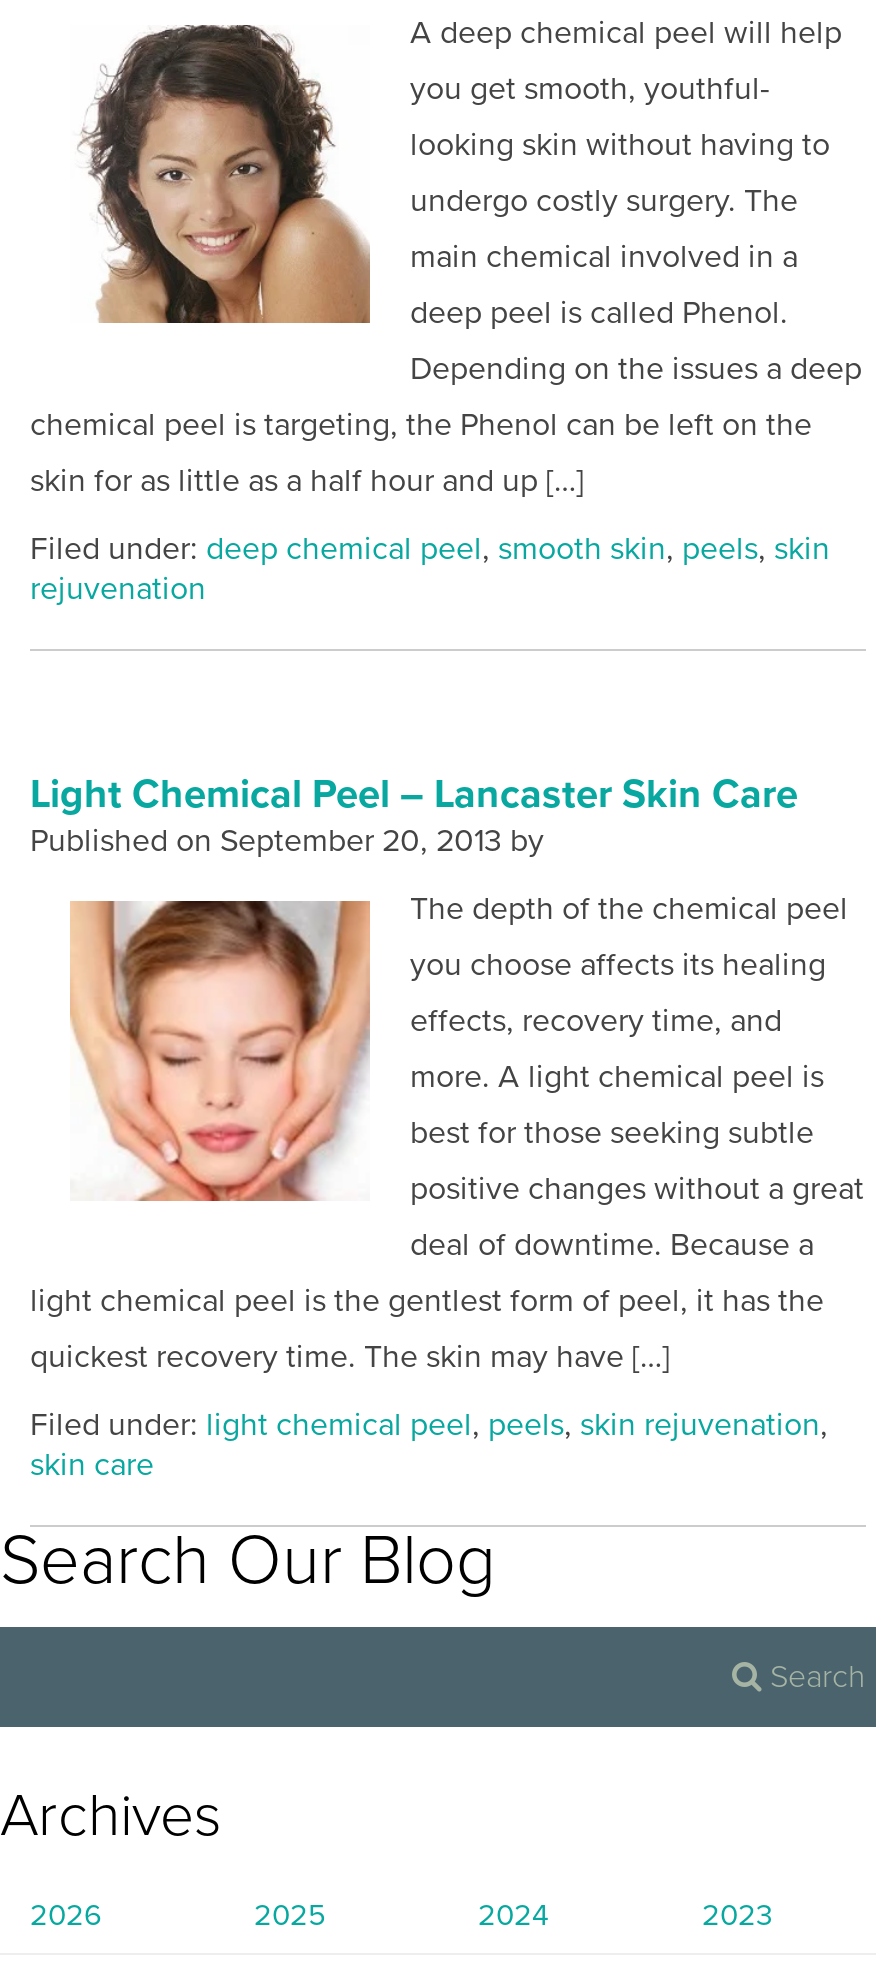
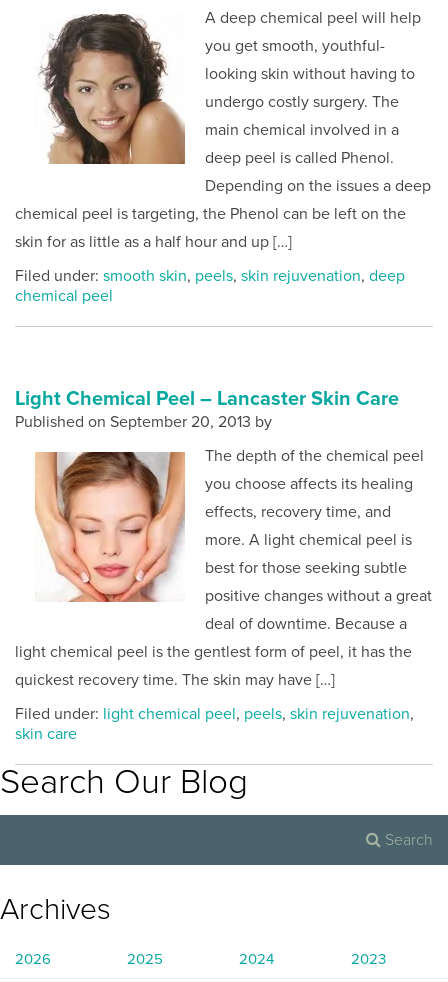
- Filed under: deep chemical peel, smooth skin, peels, skin
- rejuvenation
+ Filed under: smooth skin, peels, skin rejuvenation, deep
+ chemical peel
